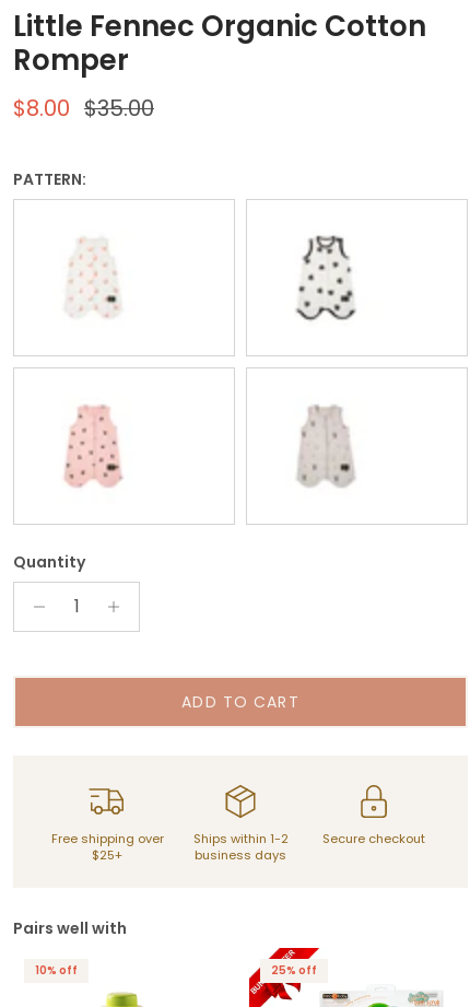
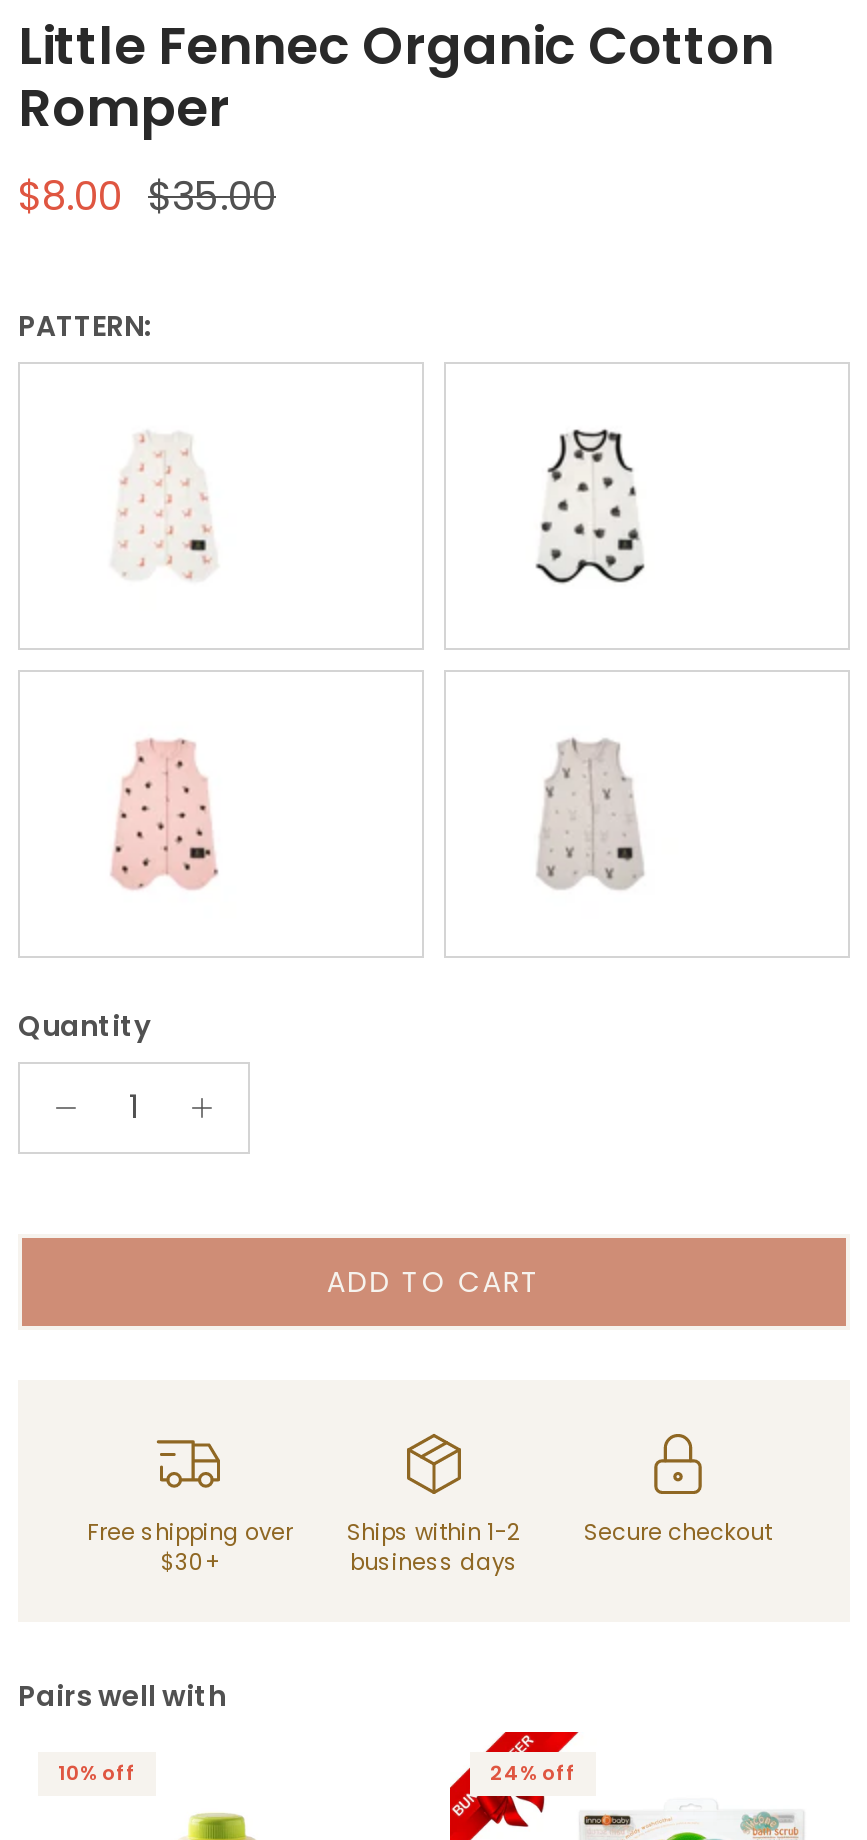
- $25+
+ $30+

- 25% off
+ 24% off
